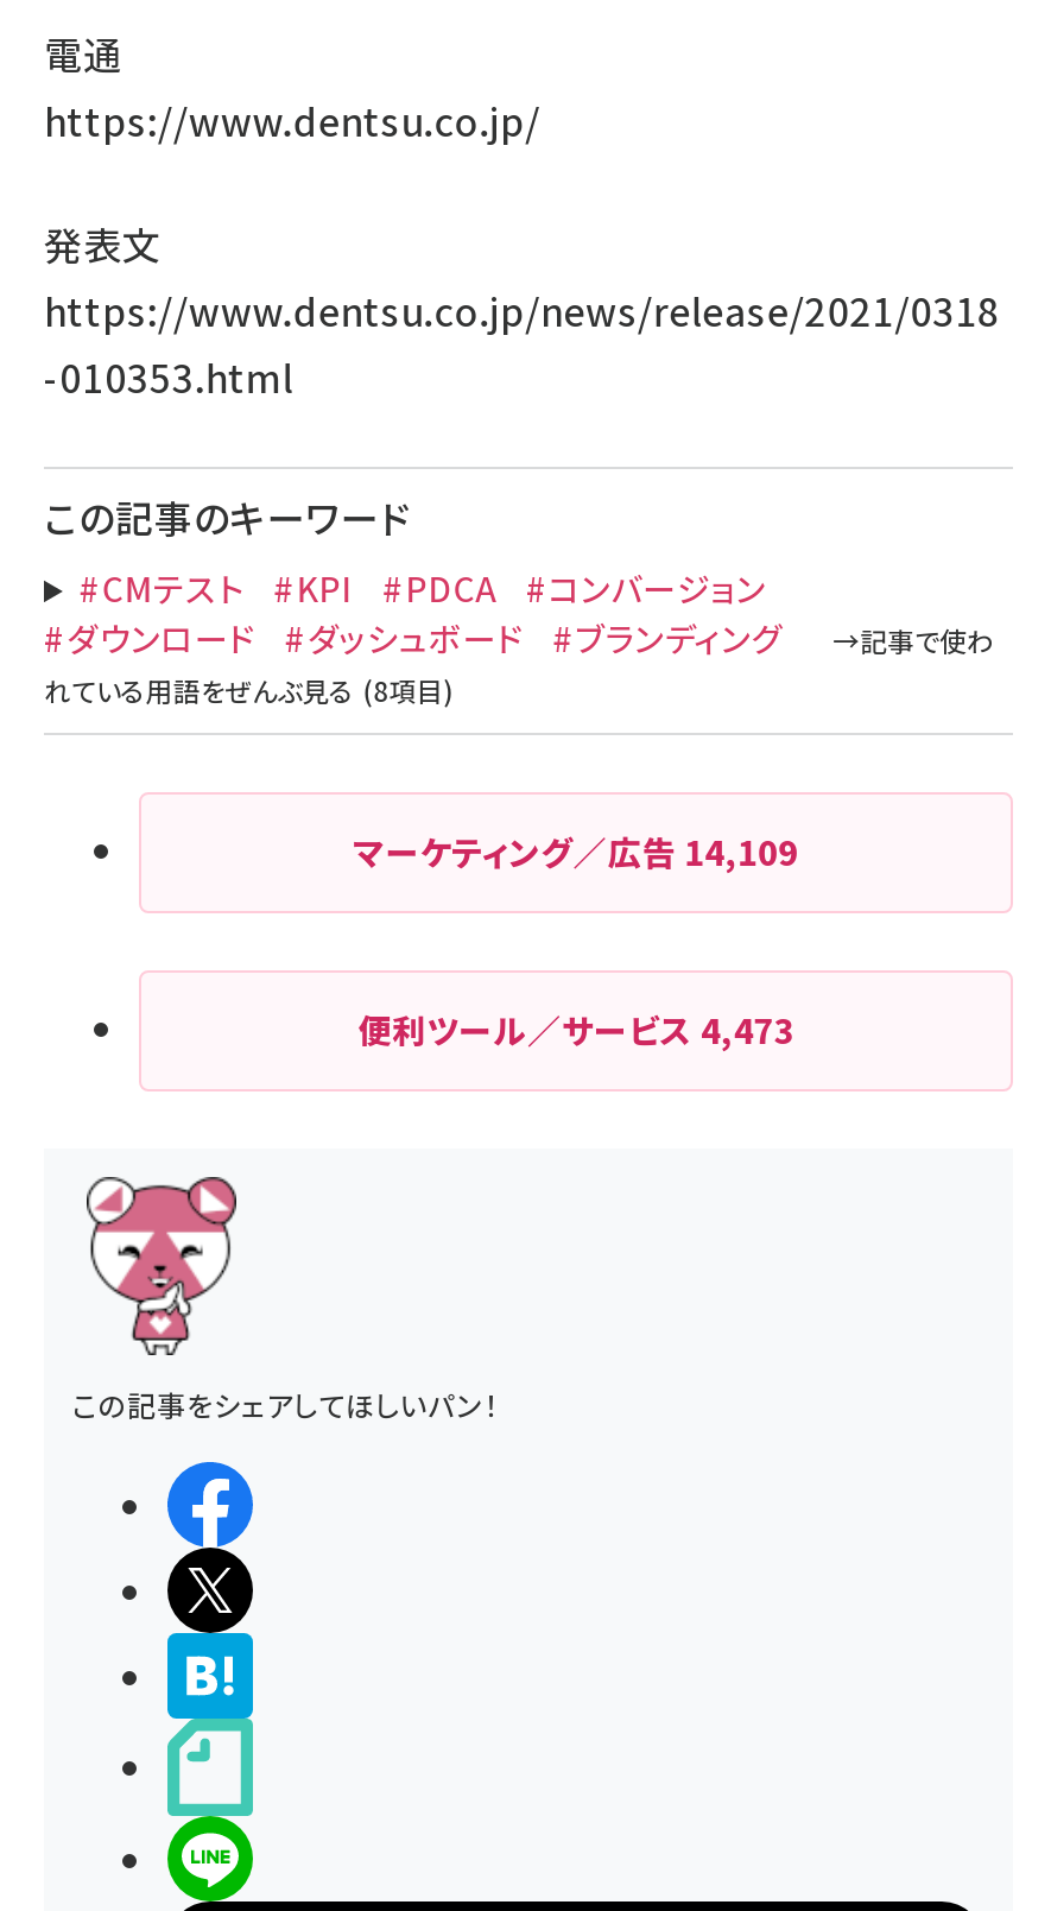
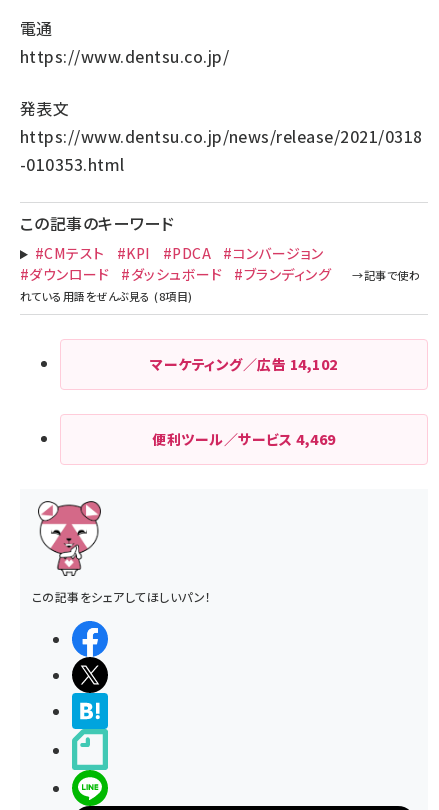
- マーケティング／広告14,109
+ マーケティング／広告14,102

- 便利ツール／サービス4,473
+ 便利ツール／サービス4,469
